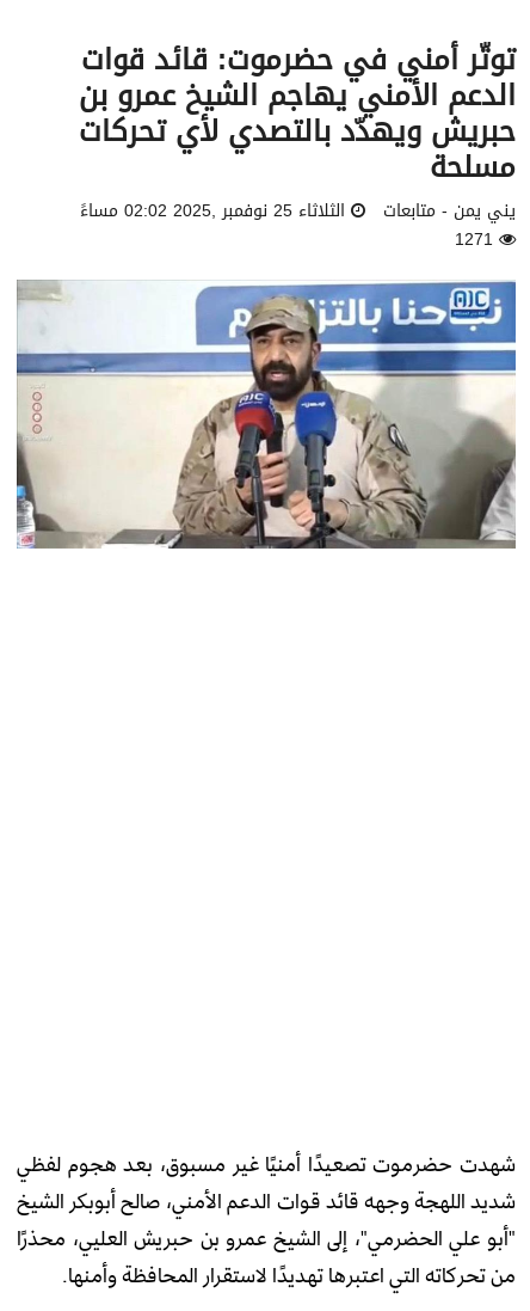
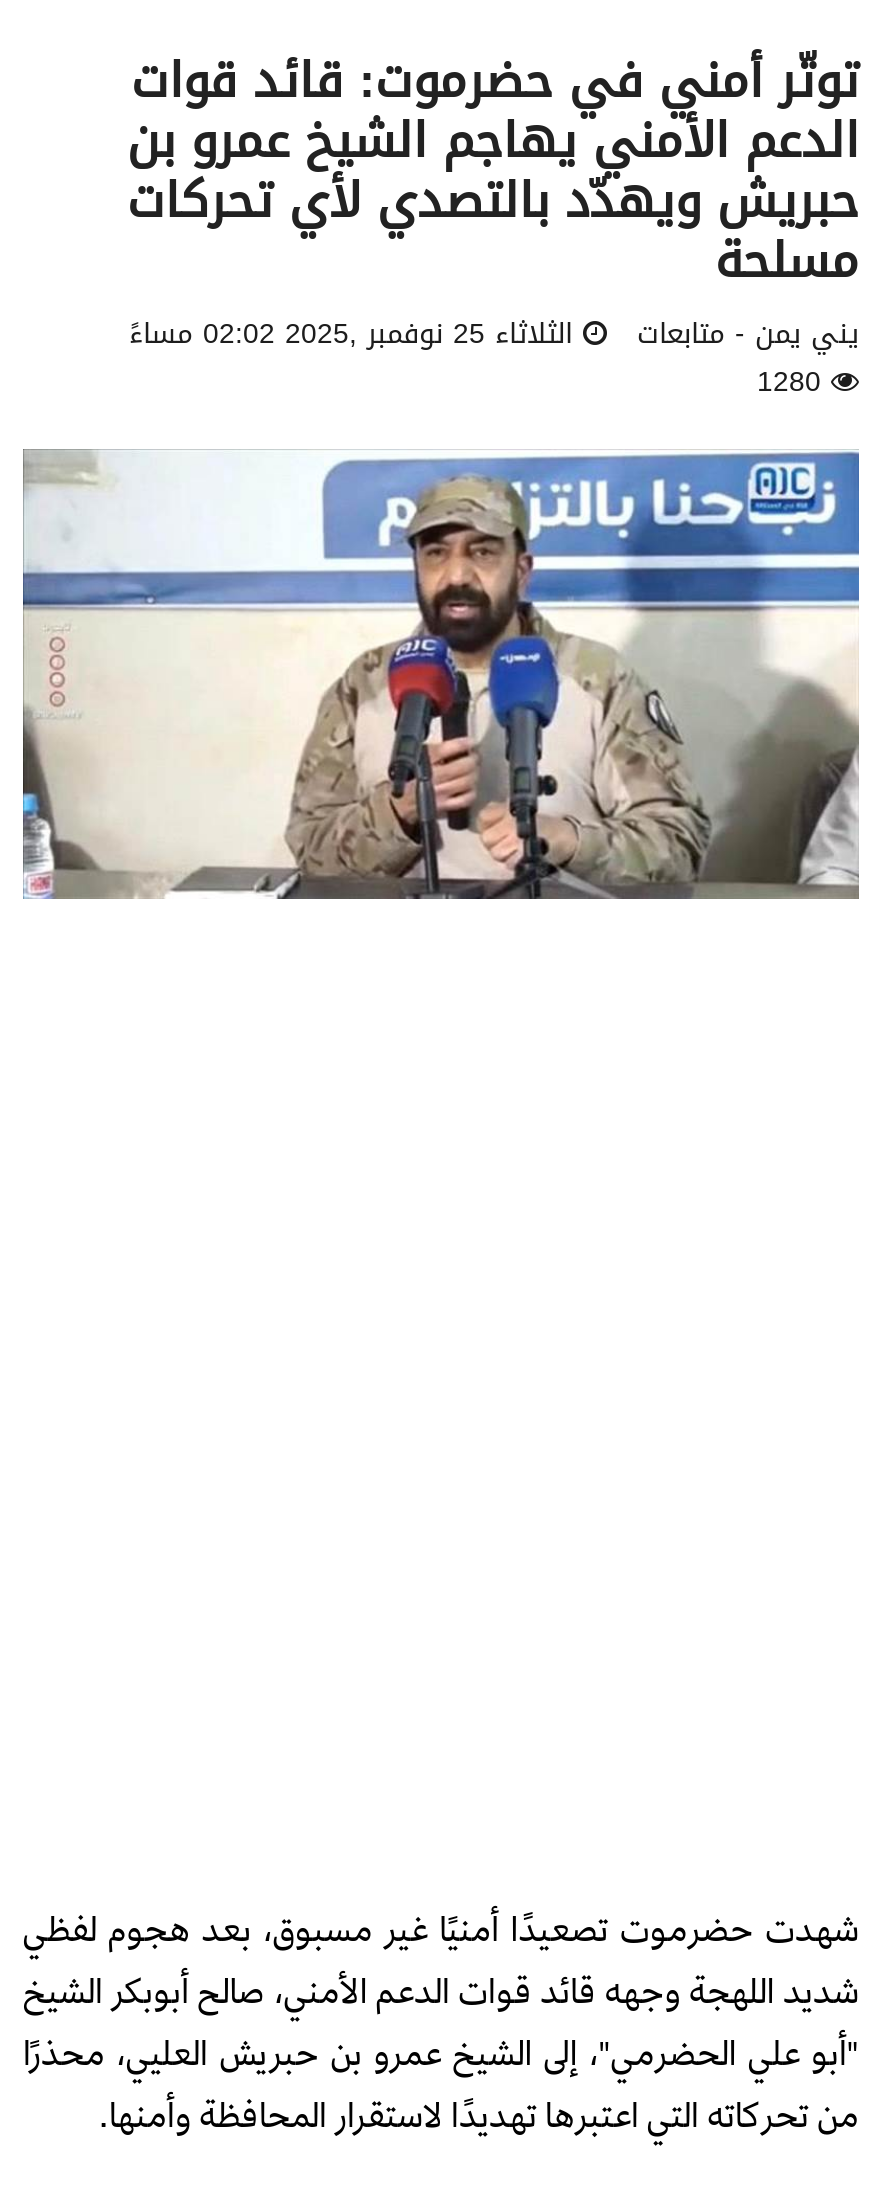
- 1271
+ 1280
